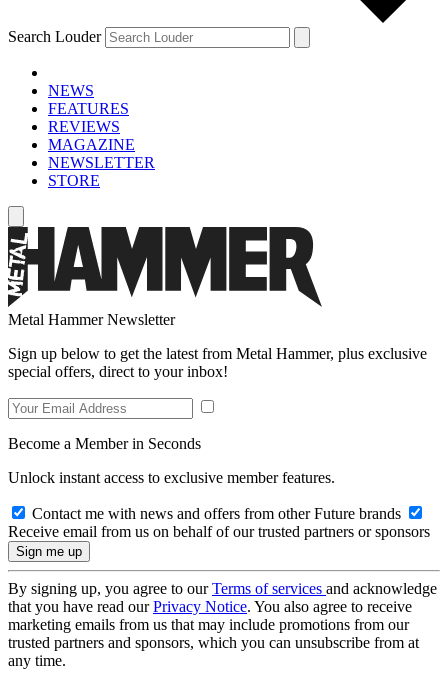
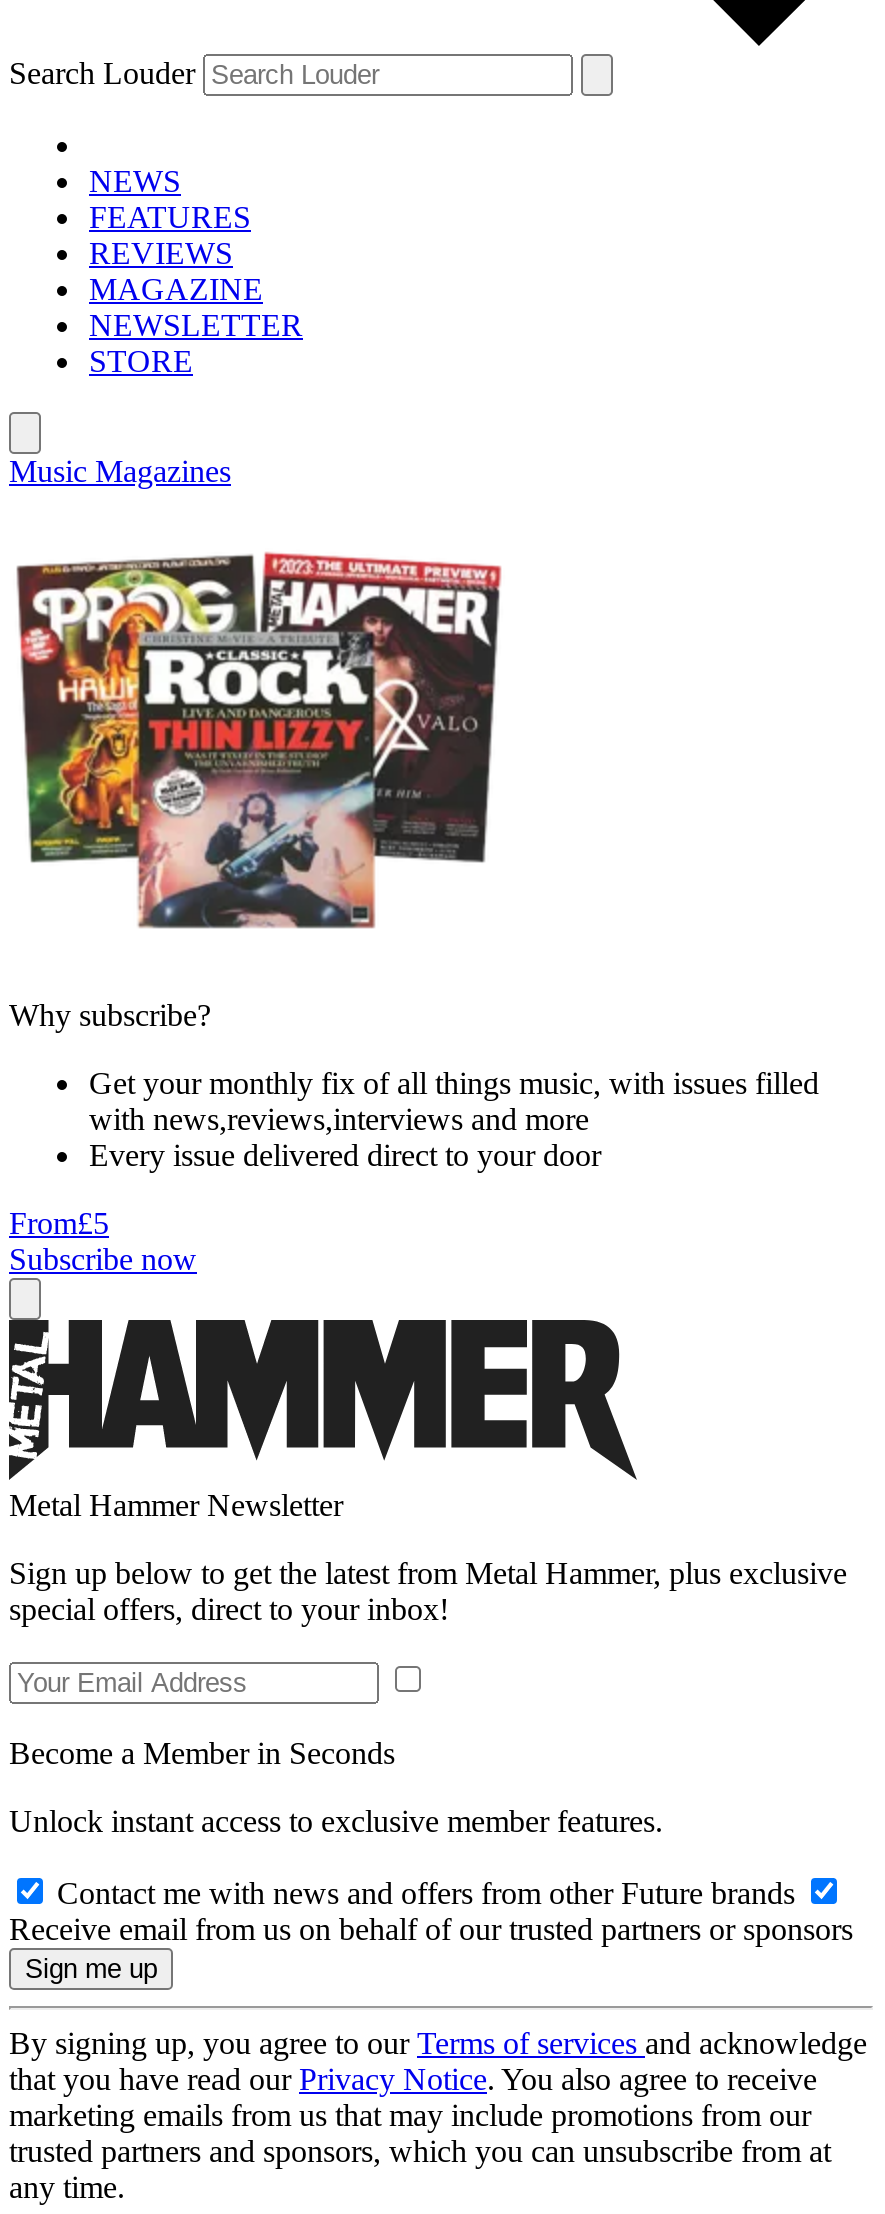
+ Music Magazines

+ [image]
+ Why subscribe?
+ Get your monthly fix of all things music, with issues filled
+ with news,reviews,interviews and more
+ Every issue delivered direct to your door
+ From£5
+ Subscribe now
